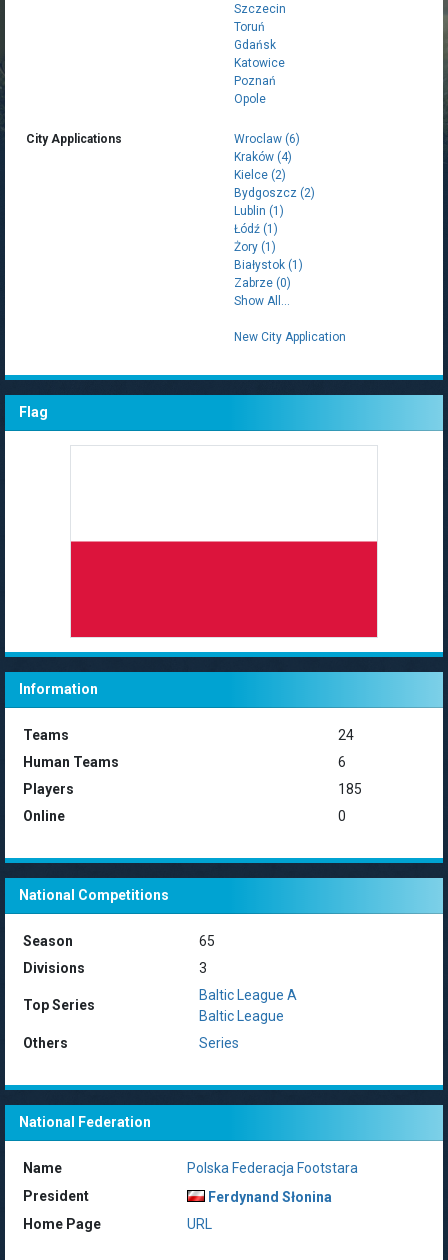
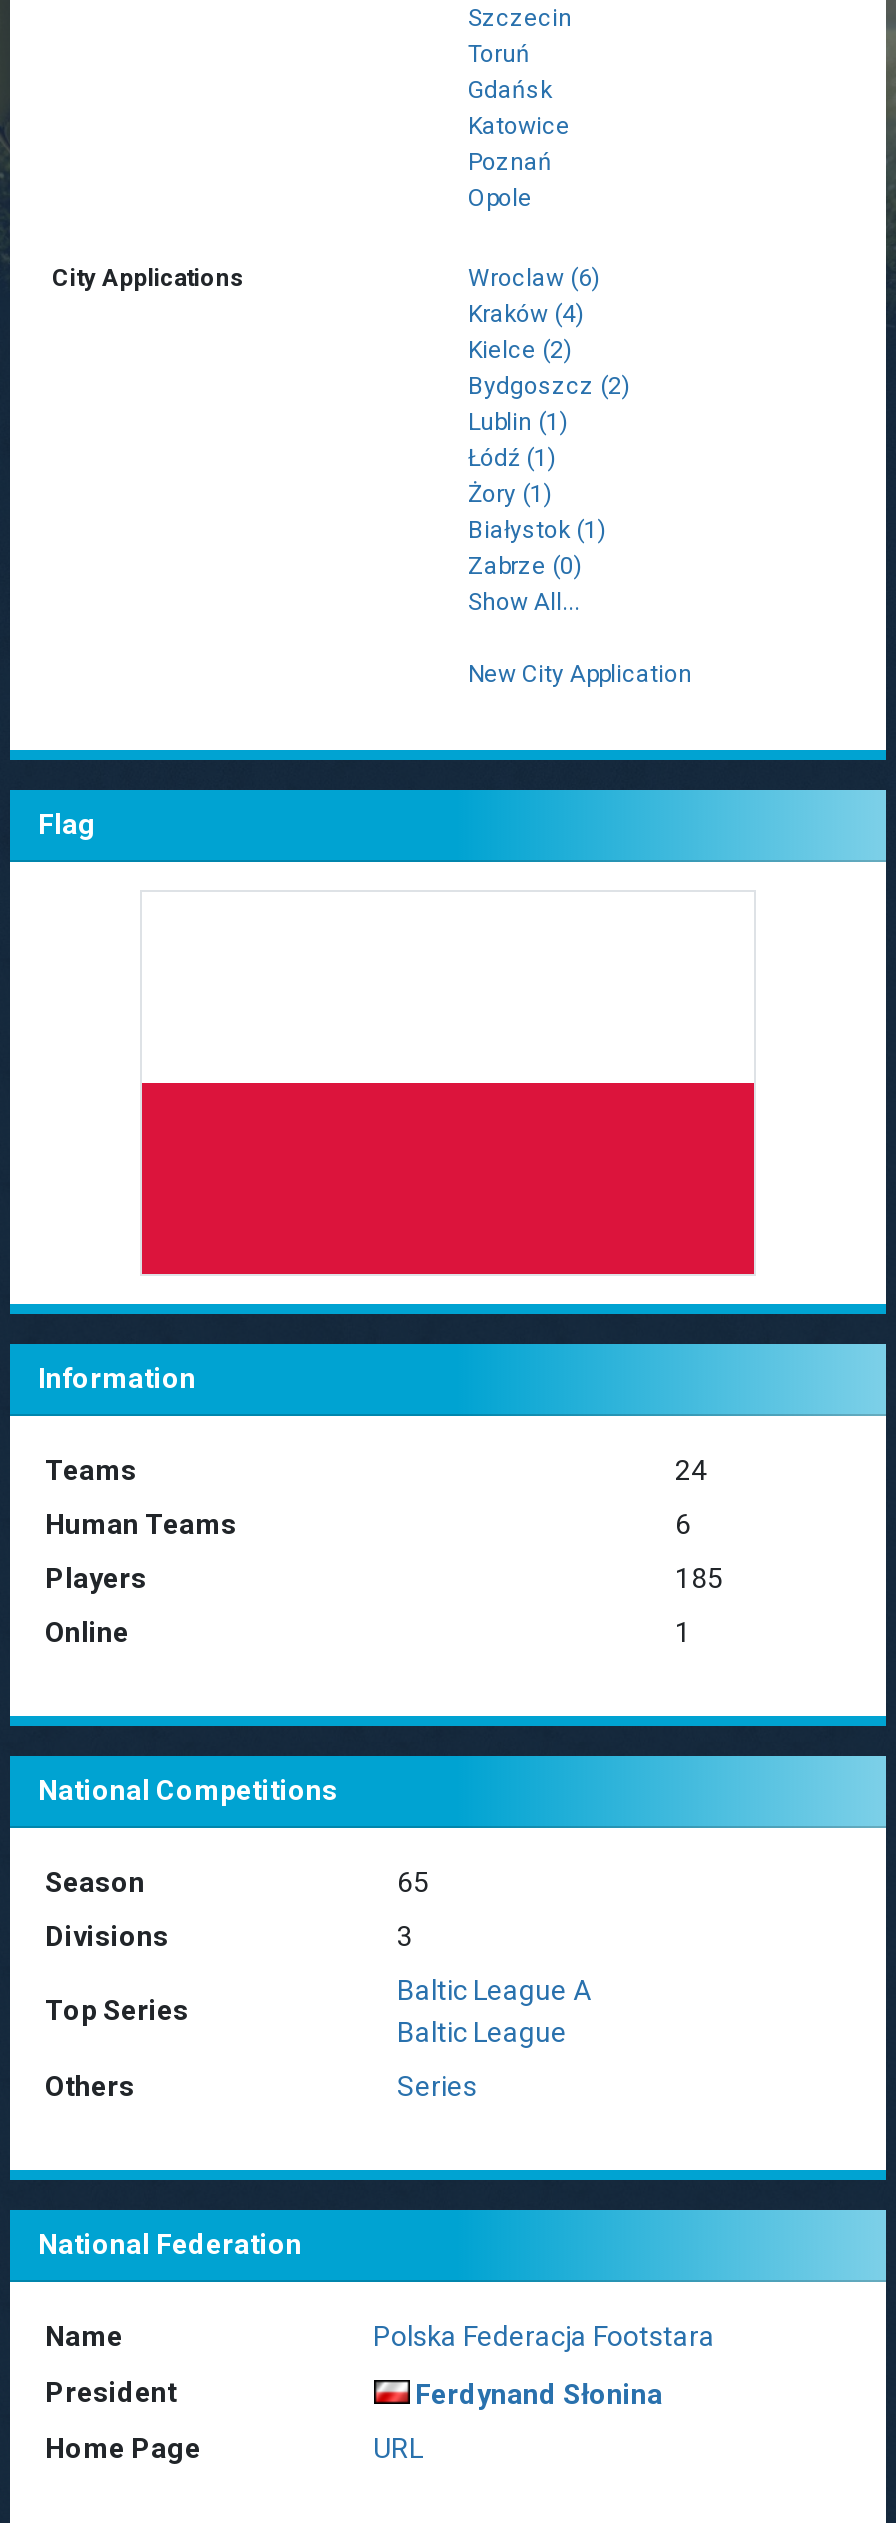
- 0
+ 1
